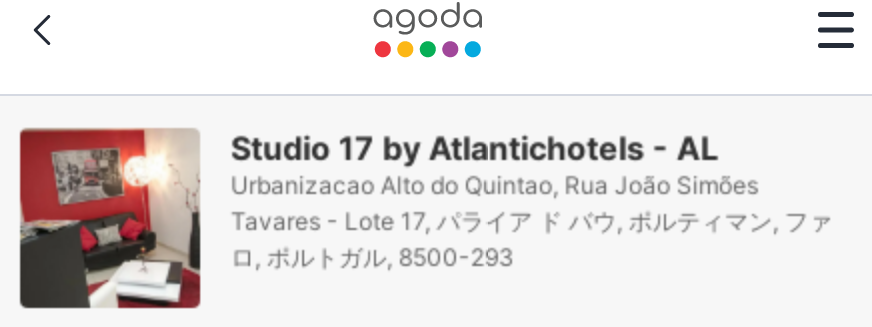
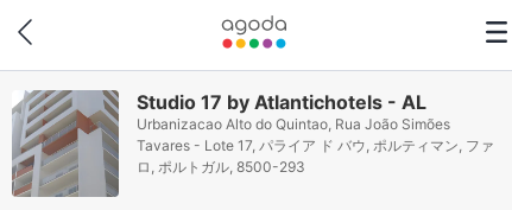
- [image]
+ [image]
